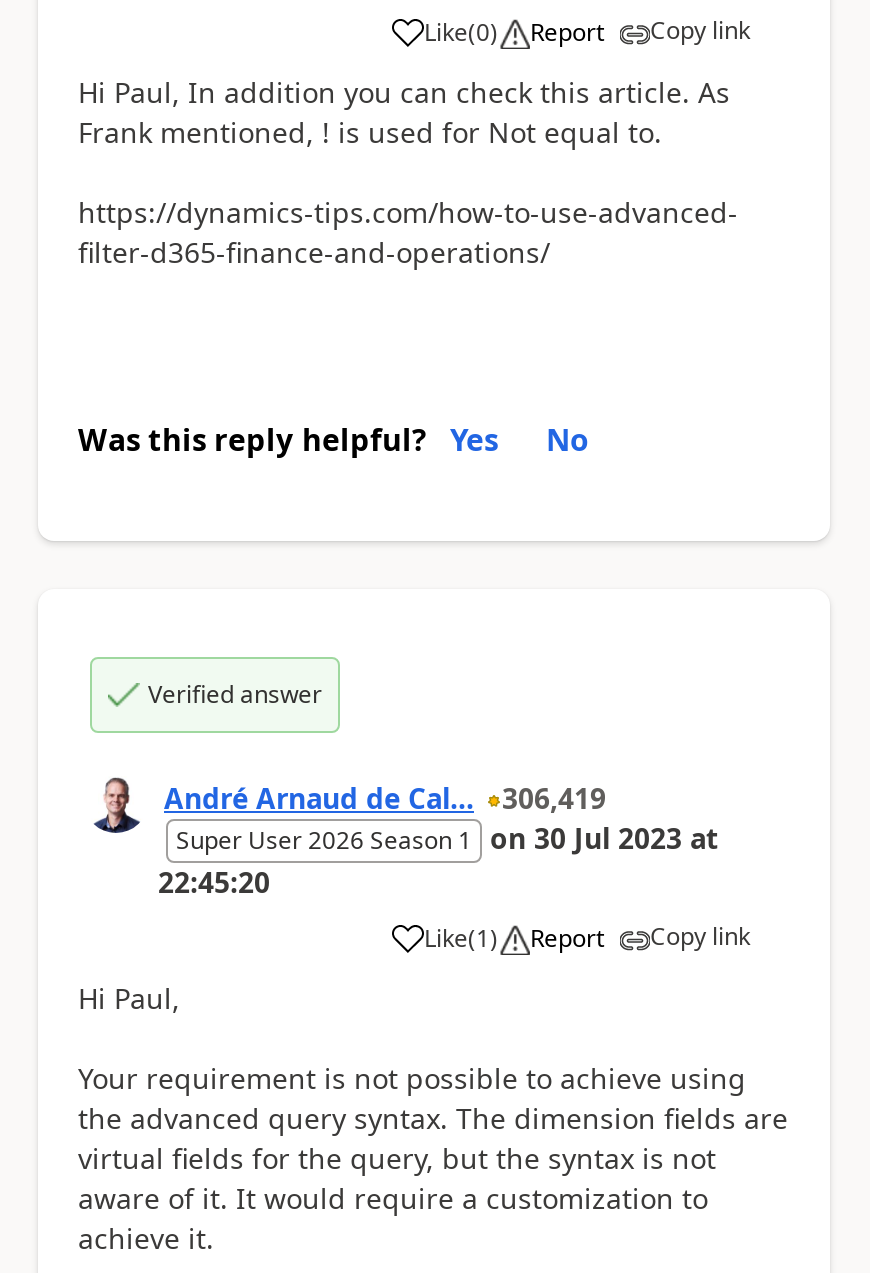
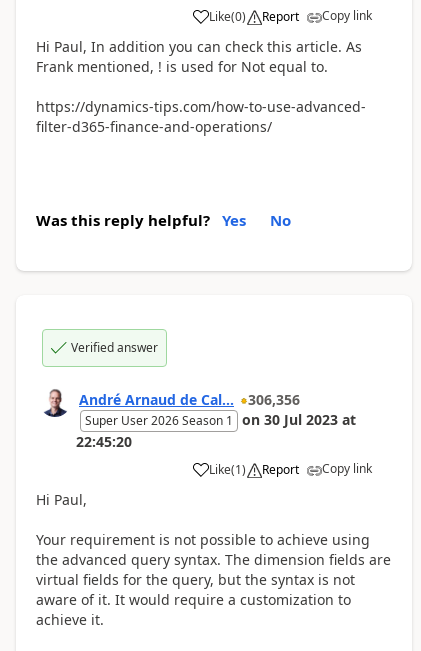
- André Arnaud de Cal... 306,419
+ André Arnaud de Cal... 306,356
